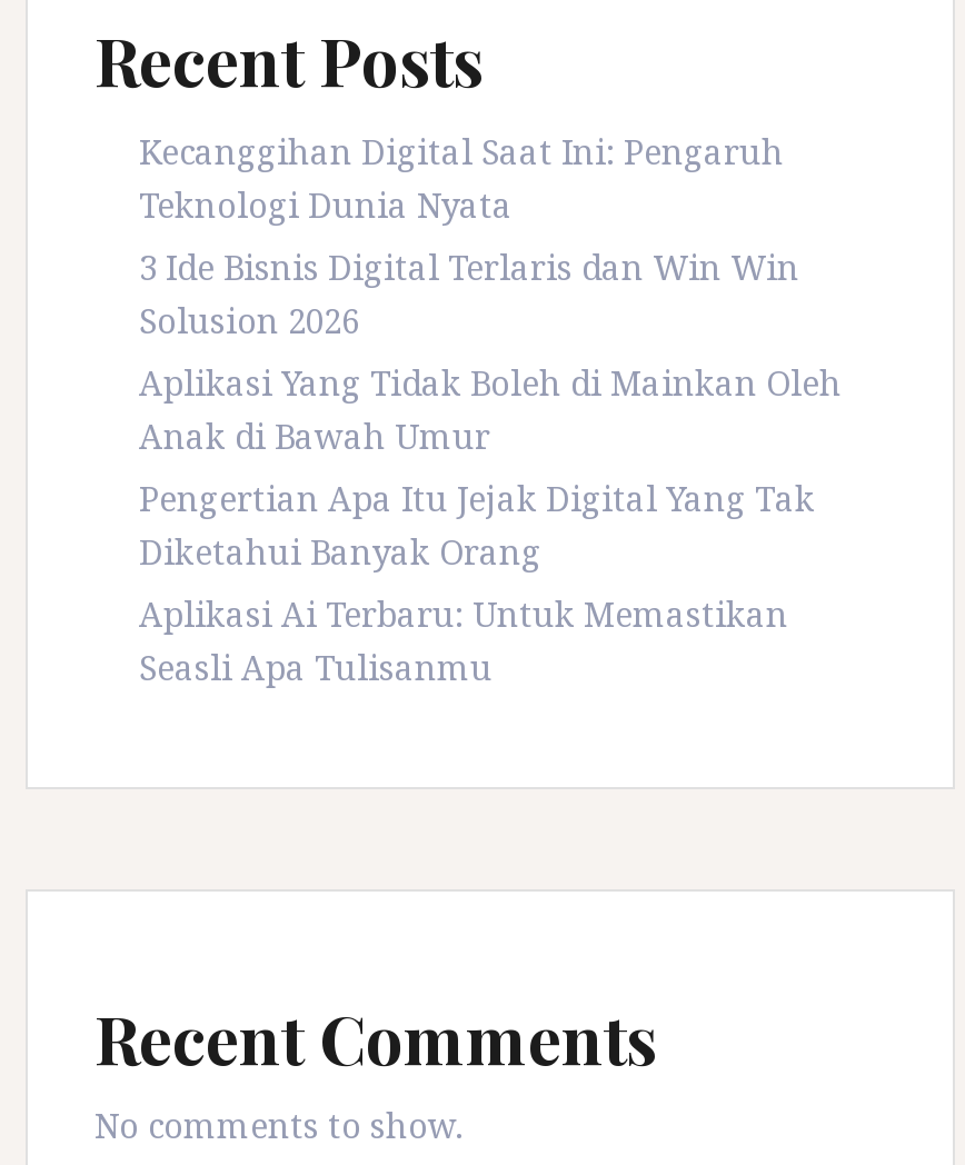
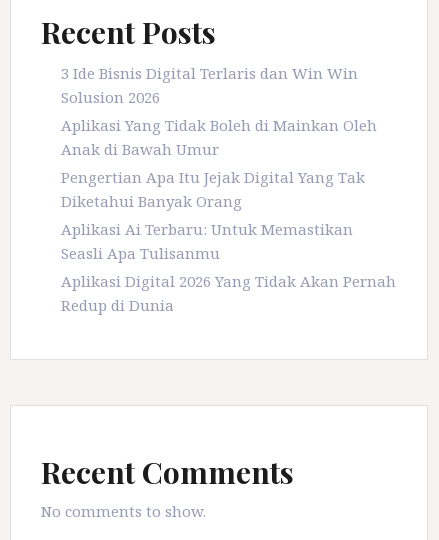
- Kecanggihan Digital Saat Ini: Pengaruh
- Teknologi Dunia Nyata

moved up: 3 Ide Bisnis Digital Terlaris dan Win Win | Solusion 2026 | Aplikasi Yang Tidak Boleh di Mainkan Oleh | Anak di Bawah Umur | Pengertian Apa Itu Jejak Digital Yang Tak | Diketahui Banyak Orang | Aplikasi Ai Terbaru: Untuk Memastikan | Seasli Apa Tulisanmu

+ Aplikasi Digital 2026 Yang Tidak Akan Pernah
+ Redup di Dunia
